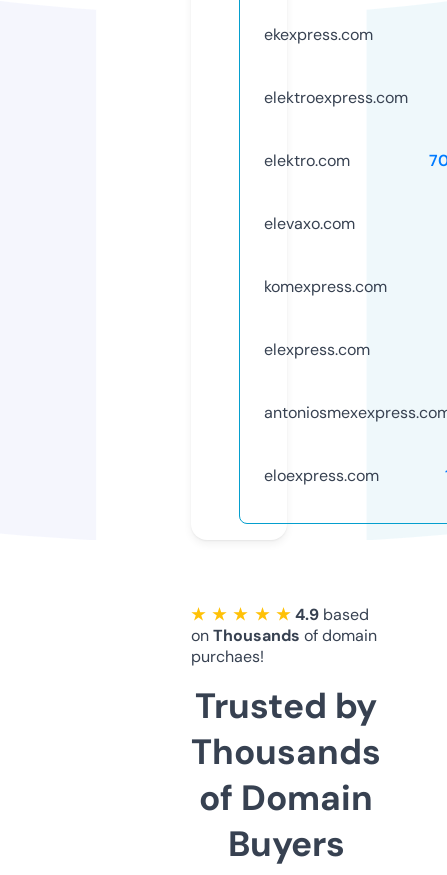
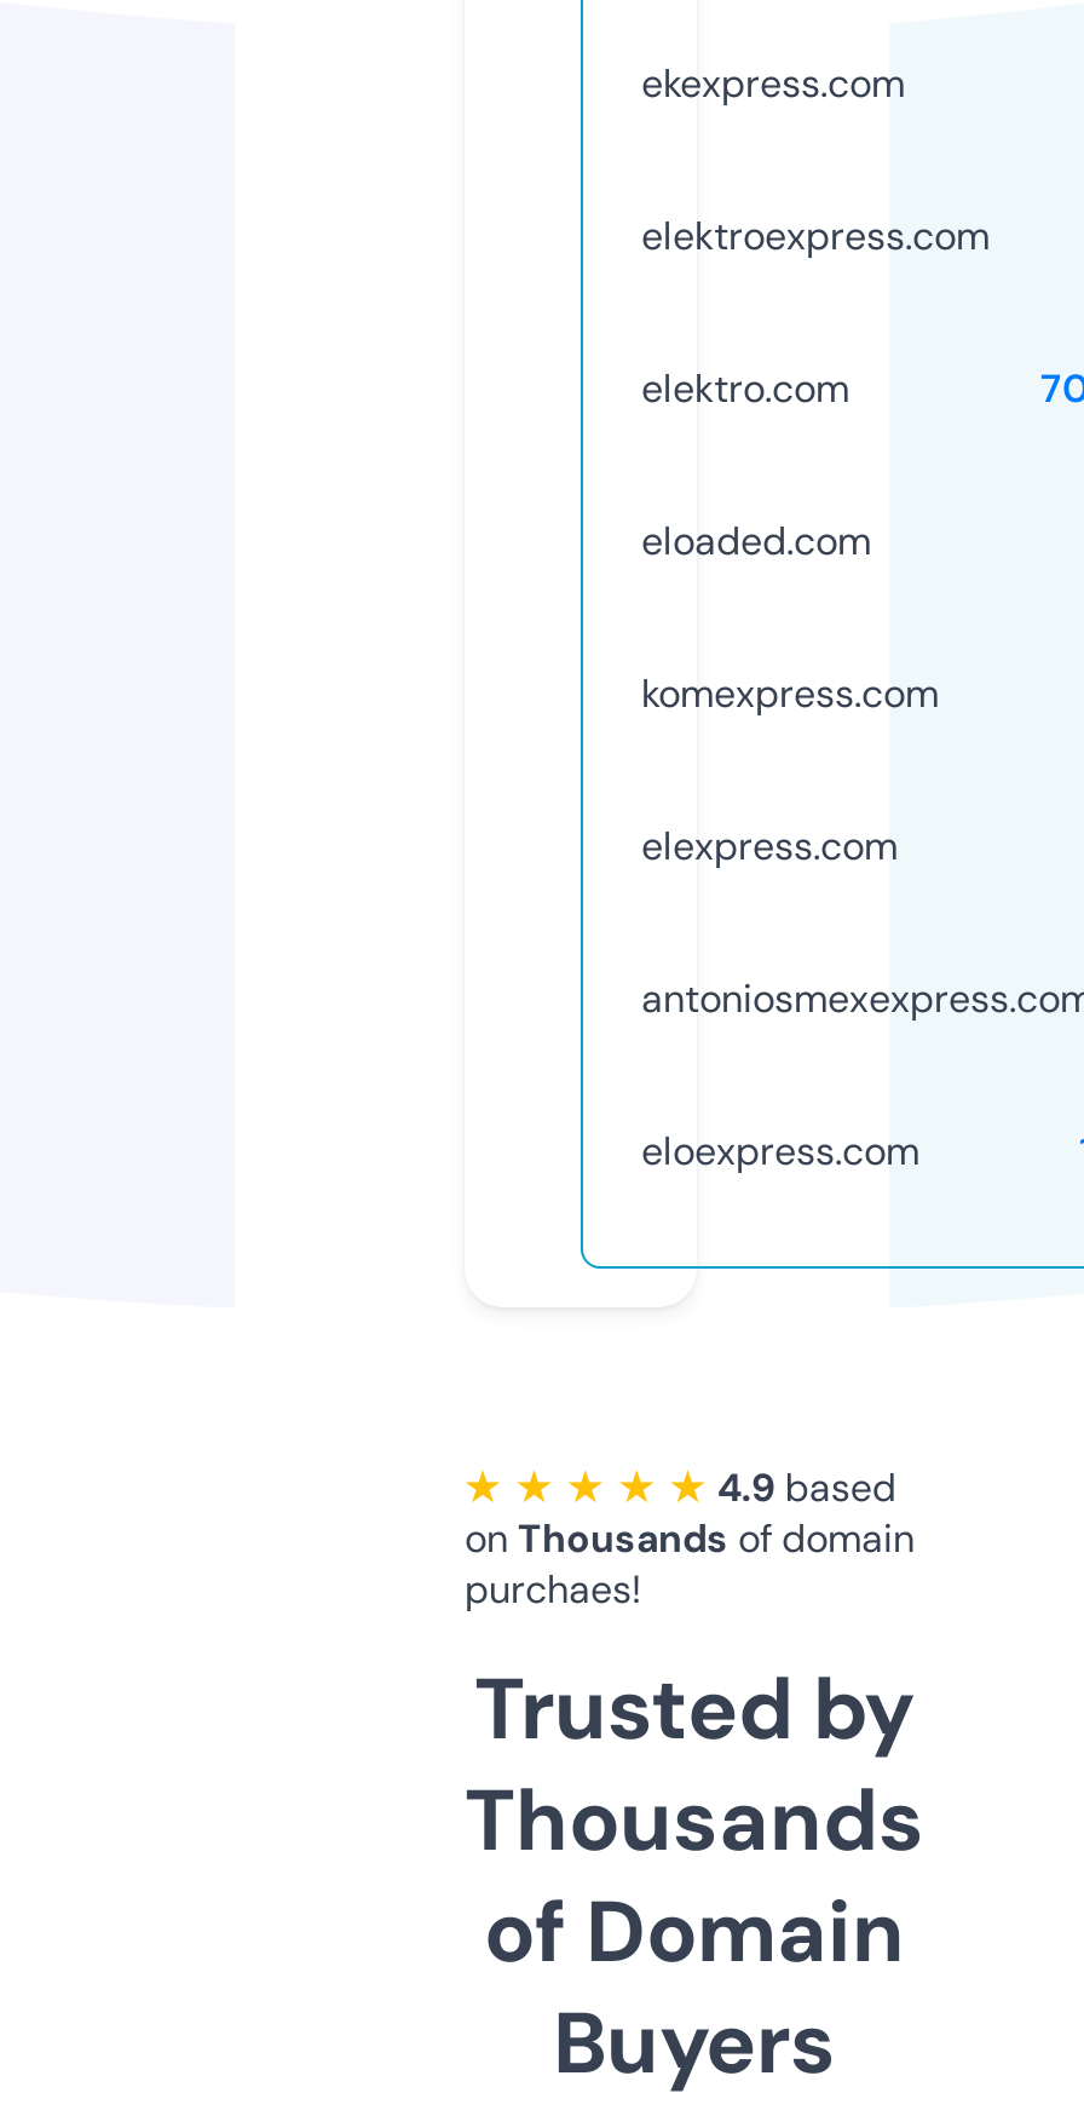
- elevaxo.com
+ eloaded.com
